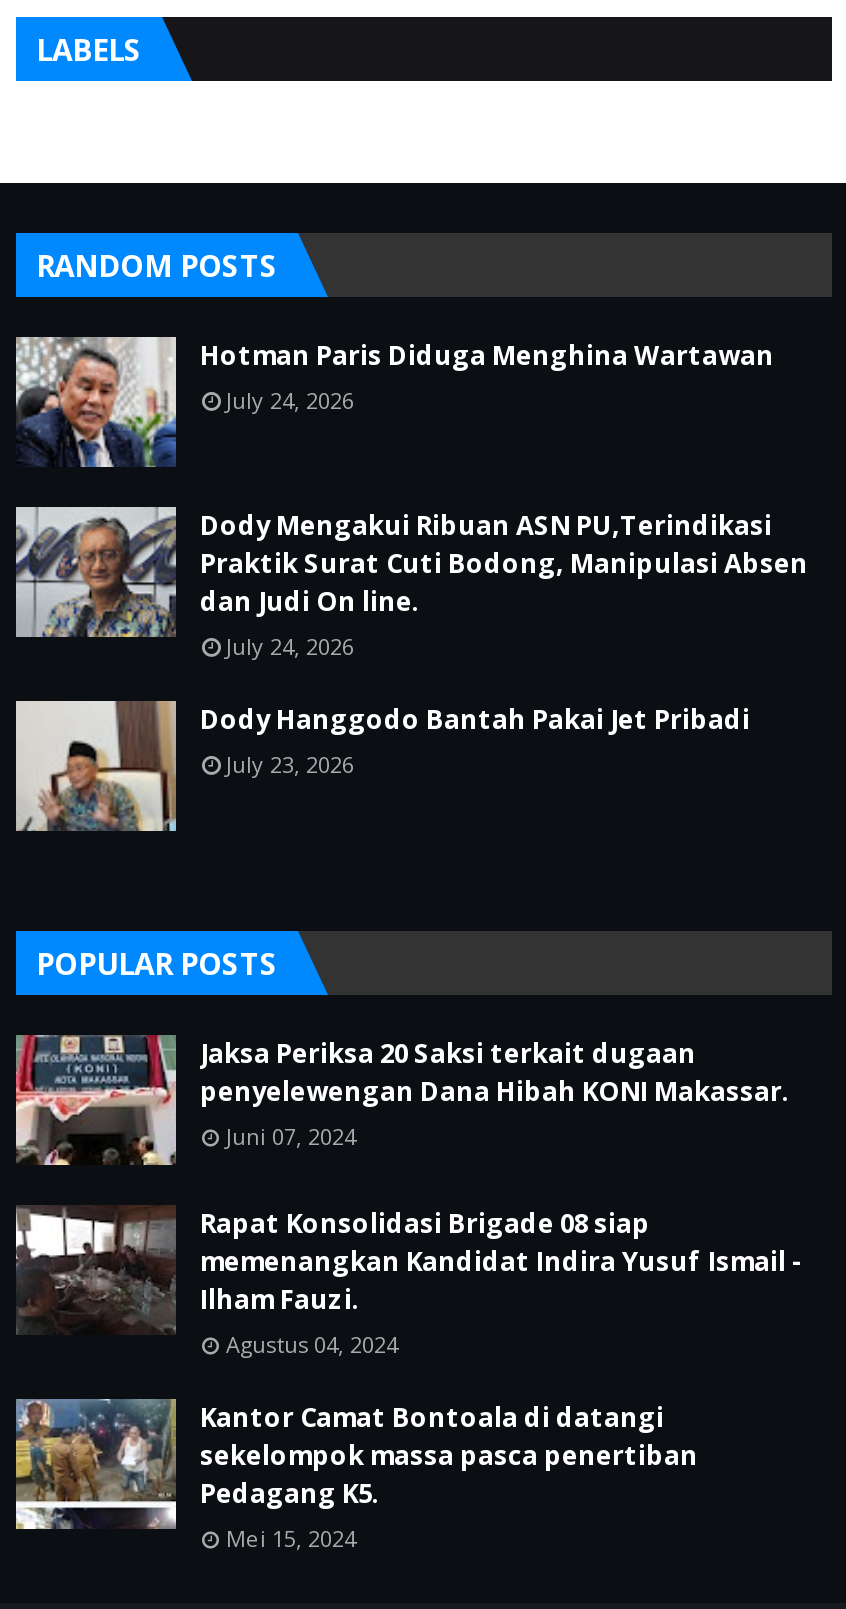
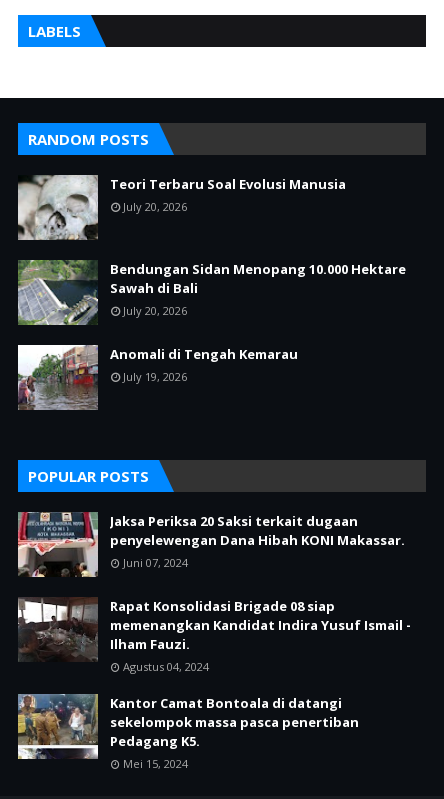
- [image]
- Hotman Paris Diduga Menghina Wartawan
- July 24, 2026
+ [image]
+ Teori Terbaru Soal Evolusi Manusia
+ July 20, 2026

- [image]
- Dody Mengakui Ribuan ASN PU,Terindikasi
- Praktik Surat Cuti Bodong, Manipulasi Absen
- dan Judi On line.
- July 24, 2026
+ [image]
+ Bendungan Sidan Menopang 10.000 Hektare
+ Sawah di Bali
+ July 20, 2026

- [image]
- Dody Hanggodo Bantah Pakai Jet Pribadi
- July 23, 2026
+ [image]
+ Anomali di Tengah Kemarau
+ July 19, 2026
